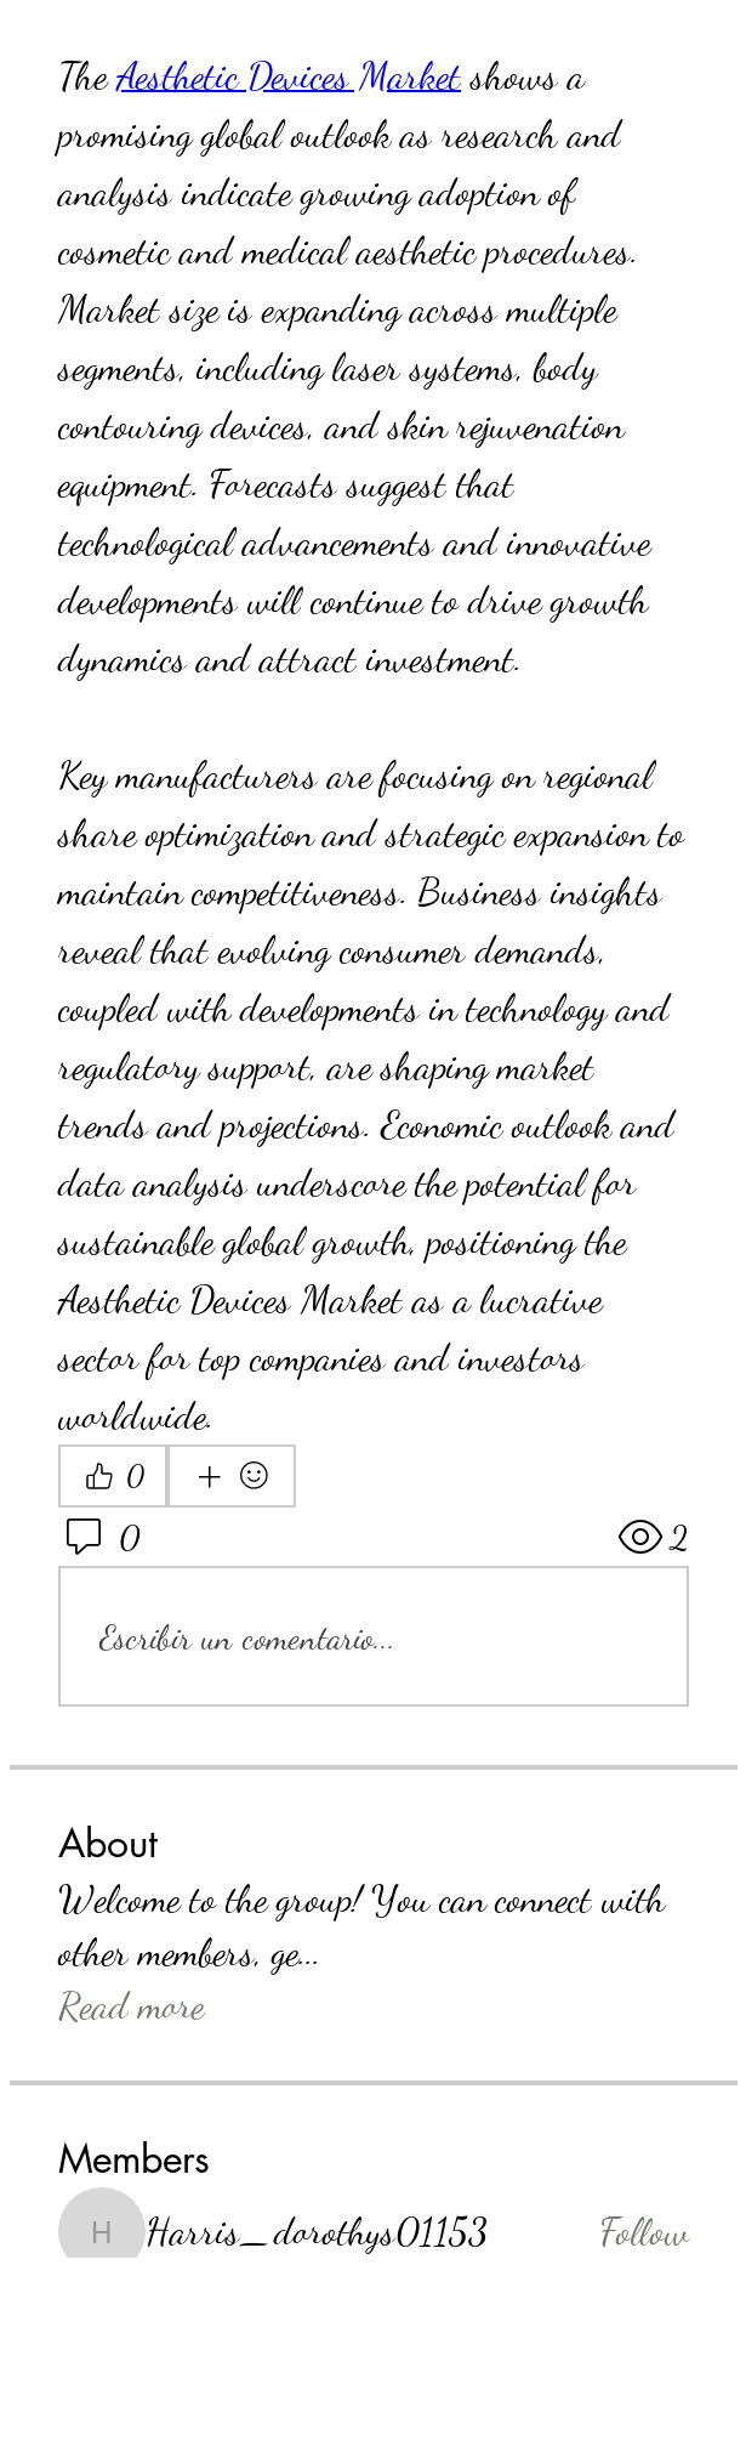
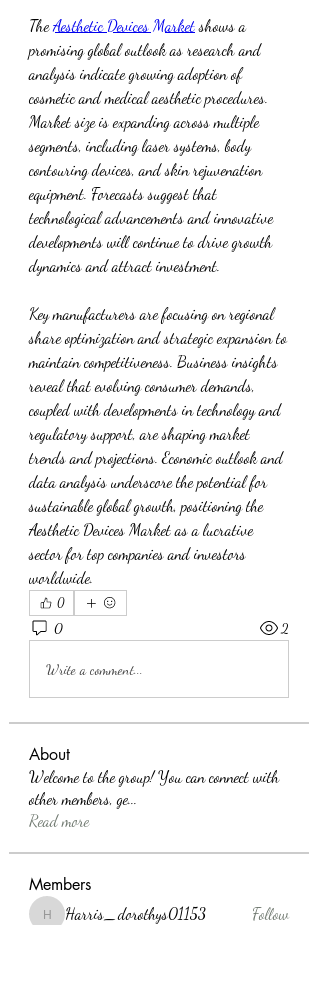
- Escribir un comentario...
+ Write a comment...
